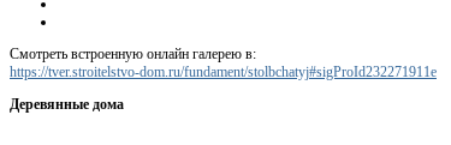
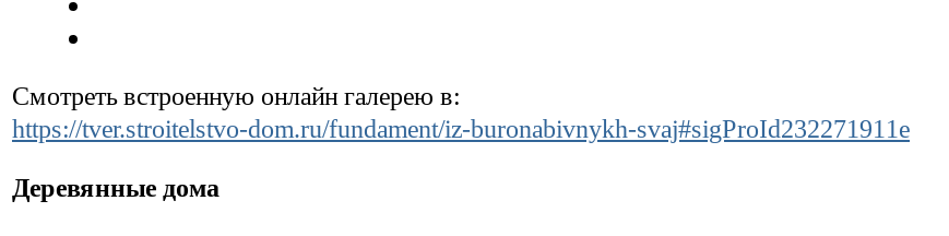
- https://tver.stroitelstvo-dom.ru/fundament/stolbchatyj#sigProId232271911e
+ https://tver.stroitelstvo-dom.ru/fundament/iz-buronabivnykh-svaj#sigProId232271911e
